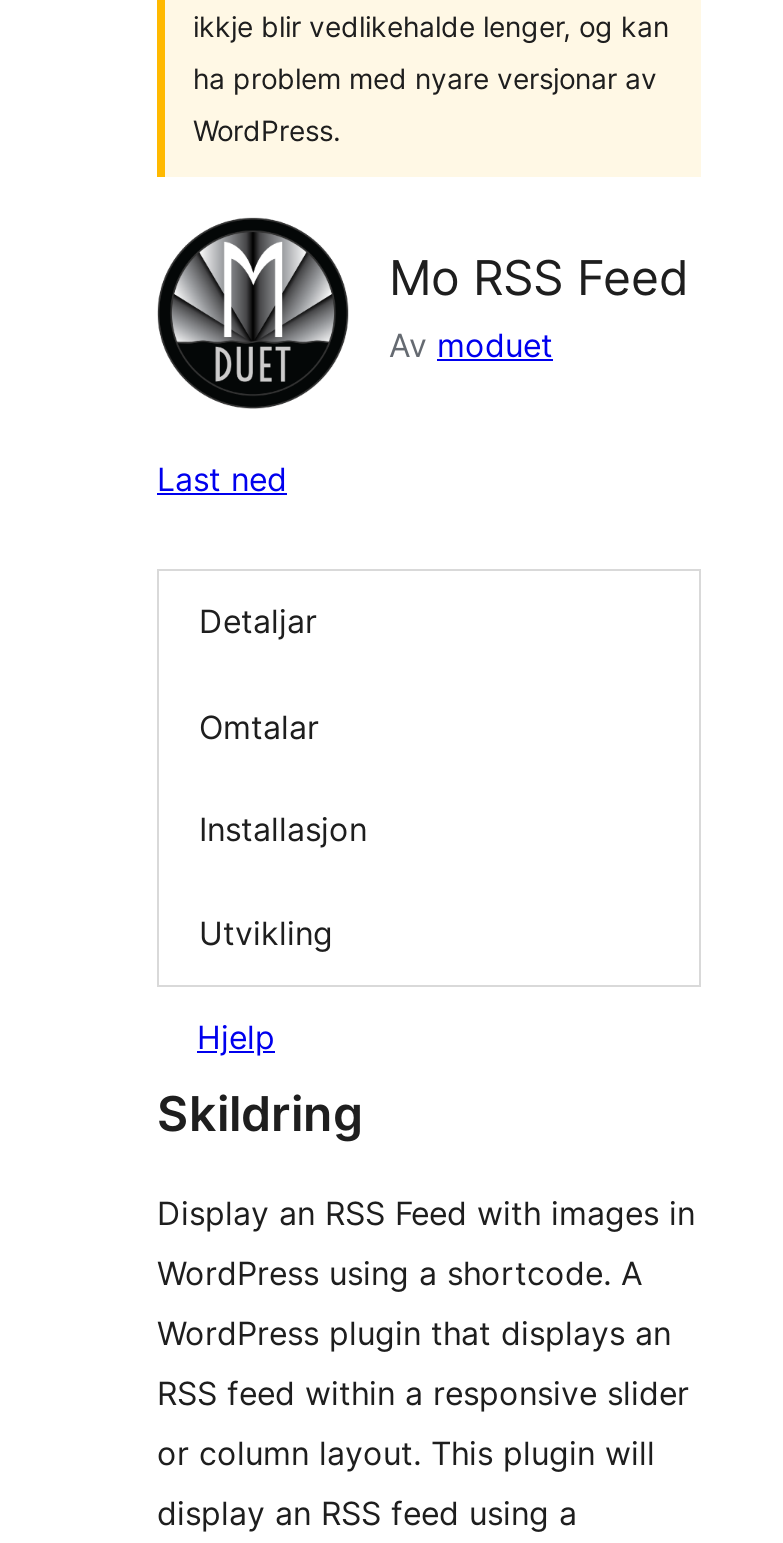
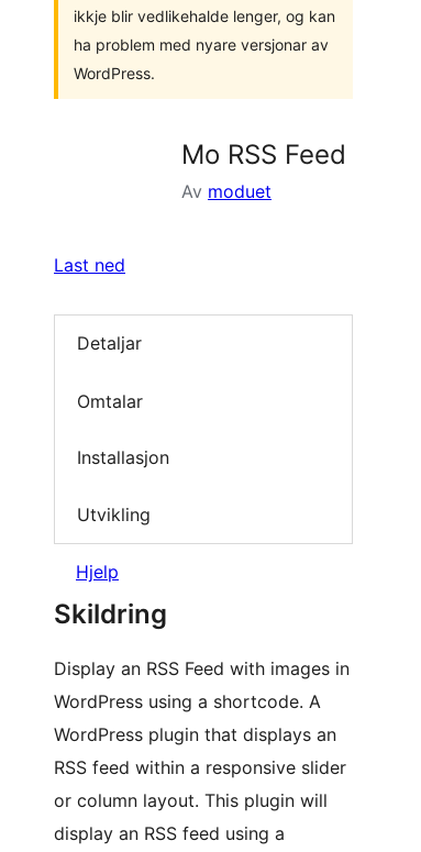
- [image]
